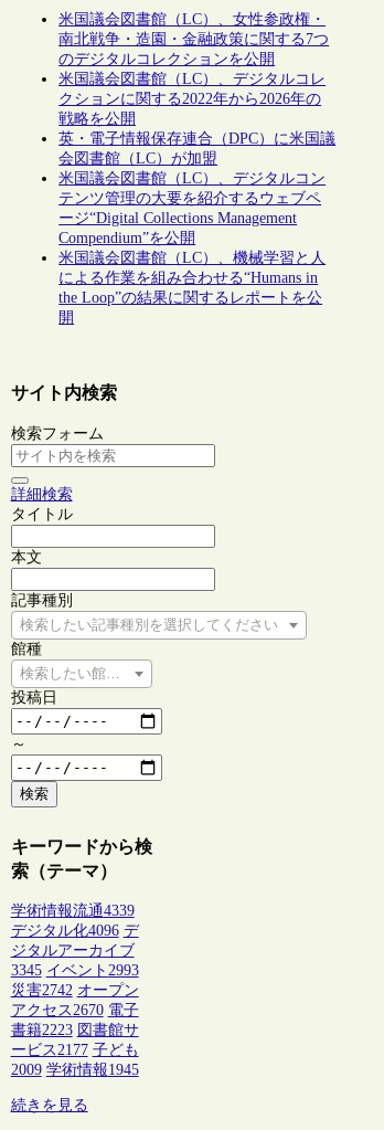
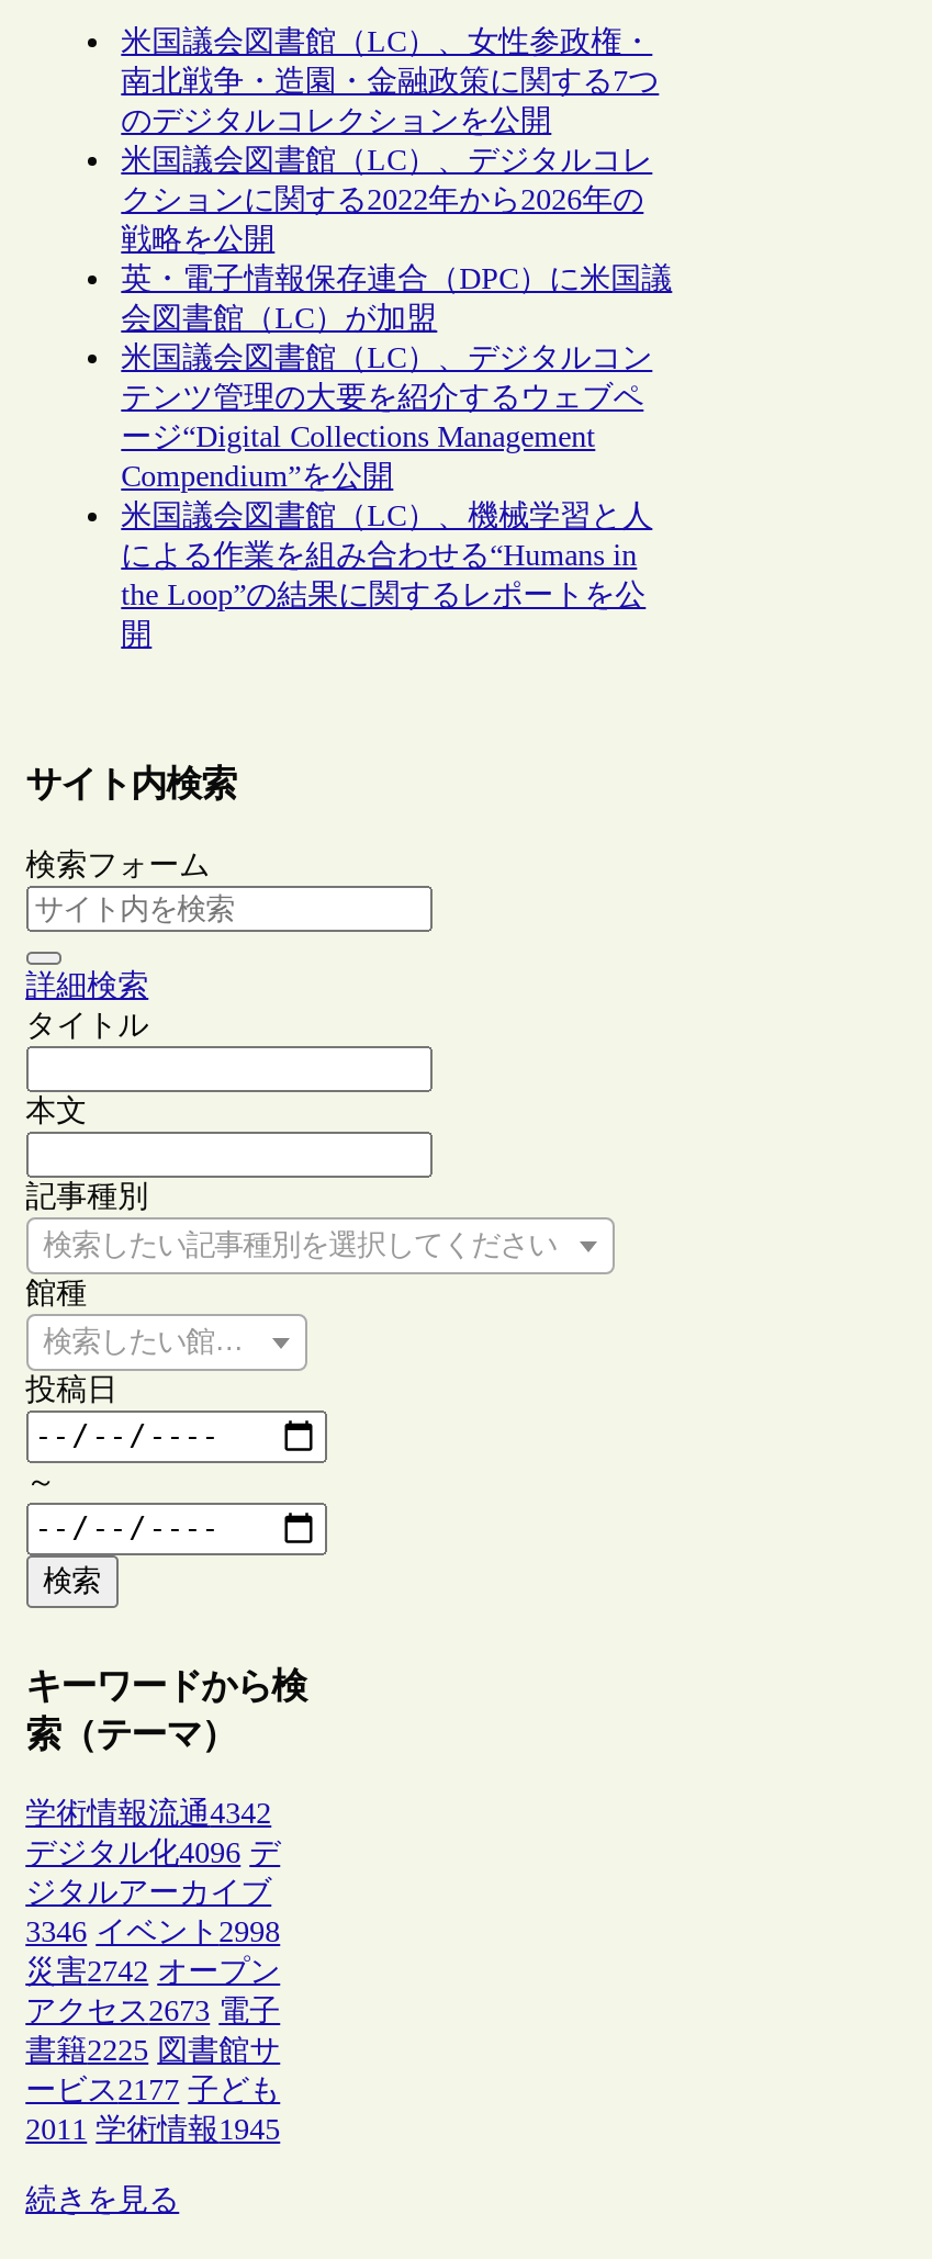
- 学術情報流通4339
+ 学術情報流通4342

- 3345 イベント2993
+ 3346 イベント2998

- アクセス2670 電子
+ アクセス2673 電子

- 書籍2223 図書館サ
+ 書籍2225 図書館サ

- 2009 学術情報1945
+ 2011 学術情報1945
